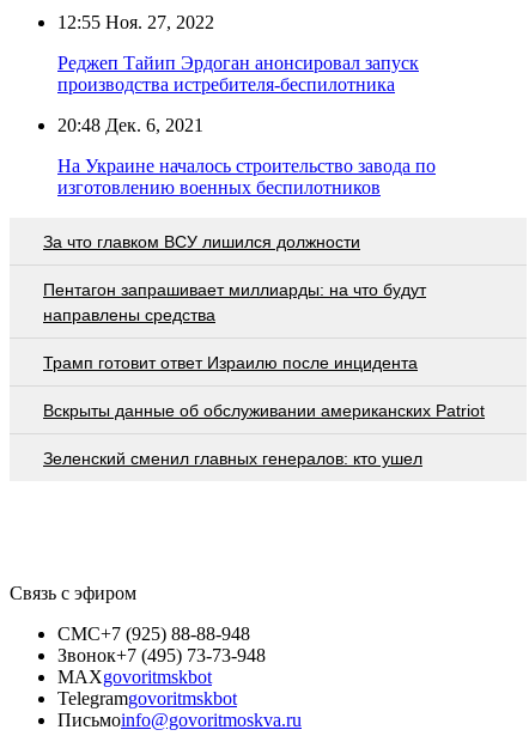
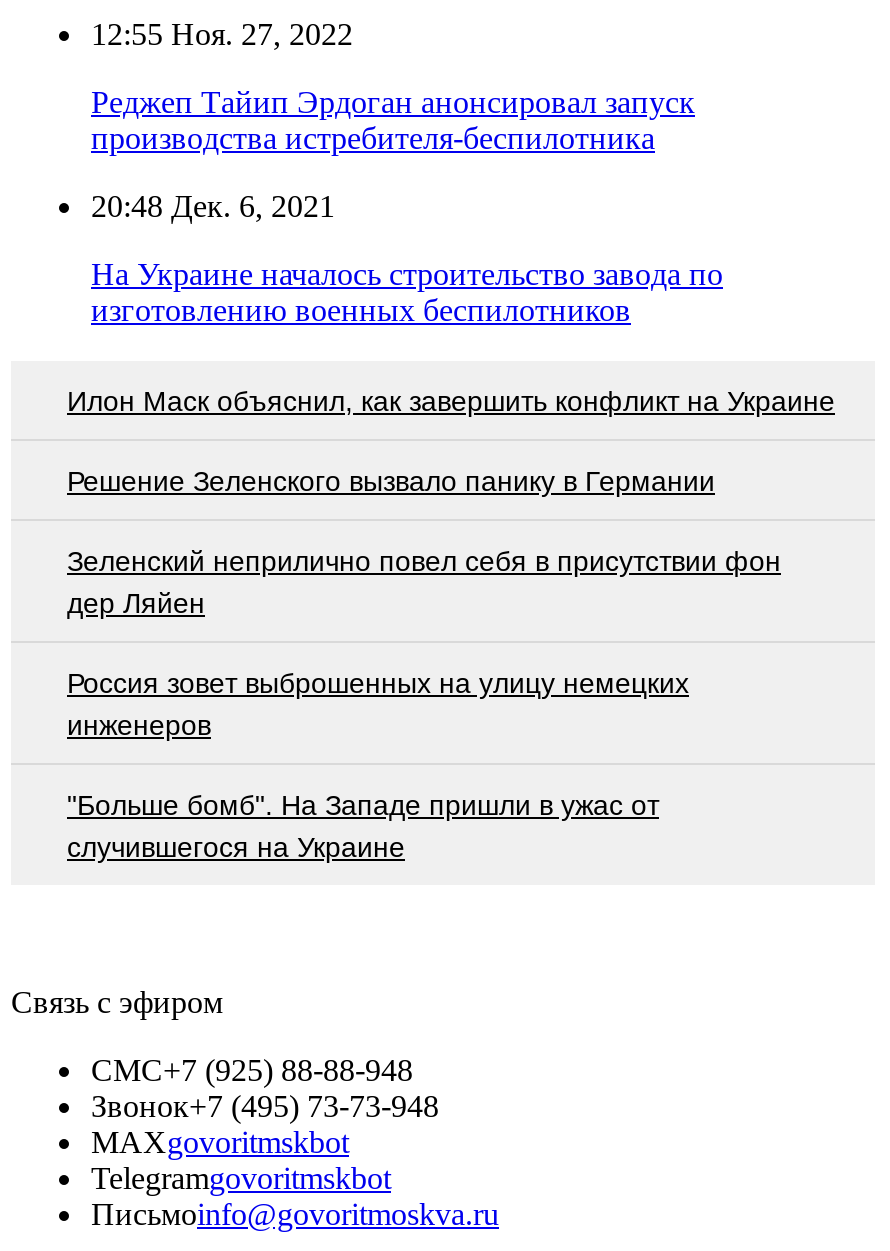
- За что главком ВСУ лишился должности
+ Илон Маск объяснил, как завершить конфликт на Украине

- Пентагон запрашивает миллиарды: на что будут
- направлены средства
+ Решение Зеленского вызвало панику в Германии

- Трамп готовит ответ Израилю после инцидента
+ Зеленский неприлично повел cебя в присутствии фон
+ дер Ляйен

- Вскрыты данные об обслуживании американских Patriot
+ Россия зовет выброшенных на улицу немецких
+ инженеров

- Зеленский сменил главных генералов: кто ушел
+ "Больше бомб". На Западе пришли в ужас от
+ случившегося на Украине
